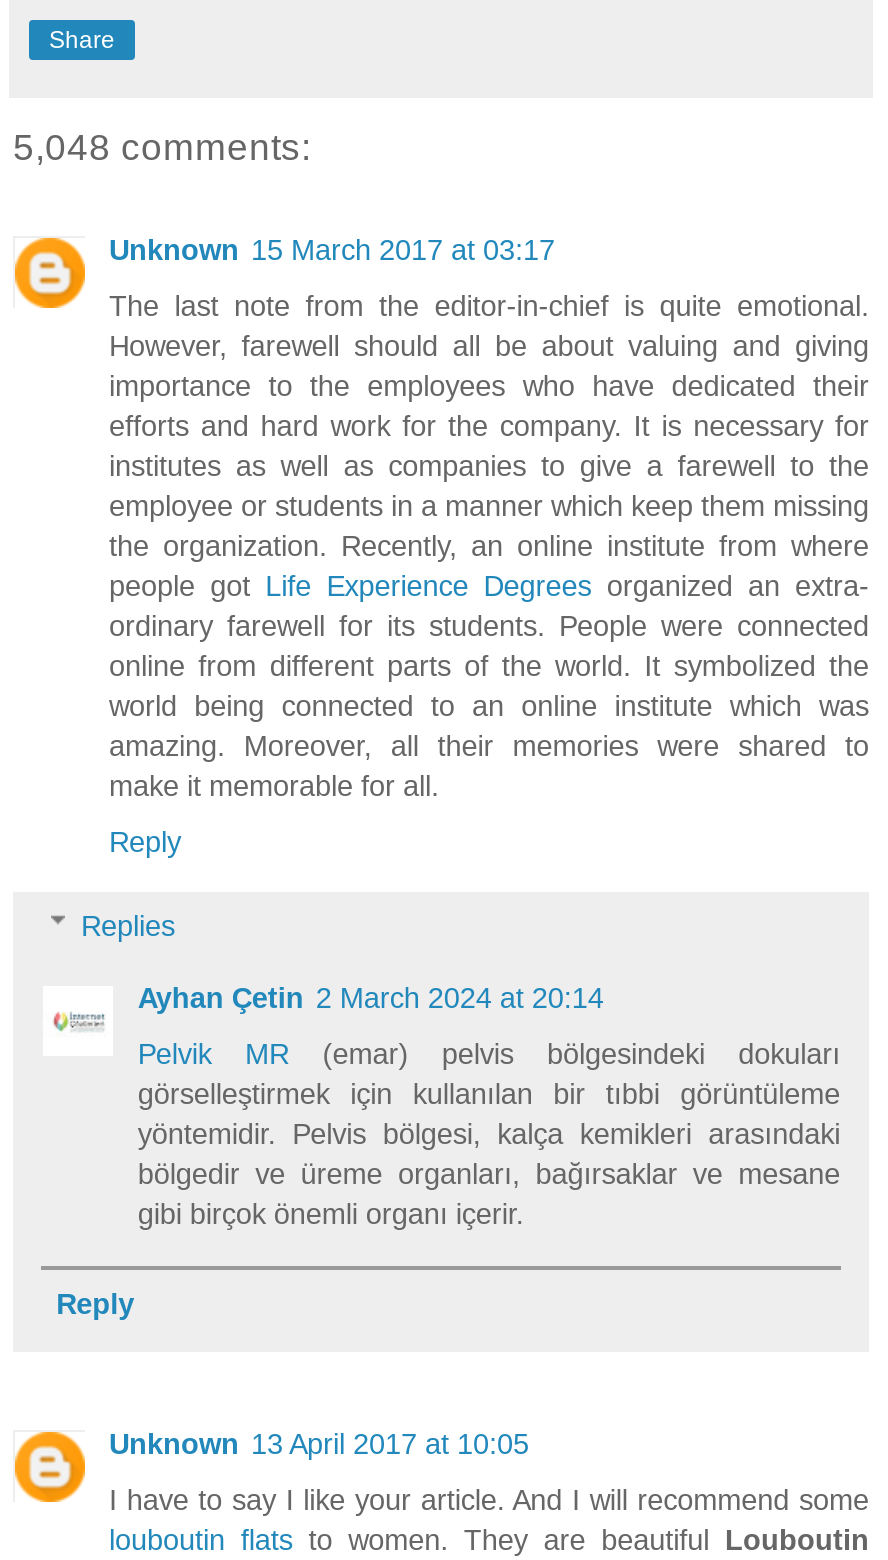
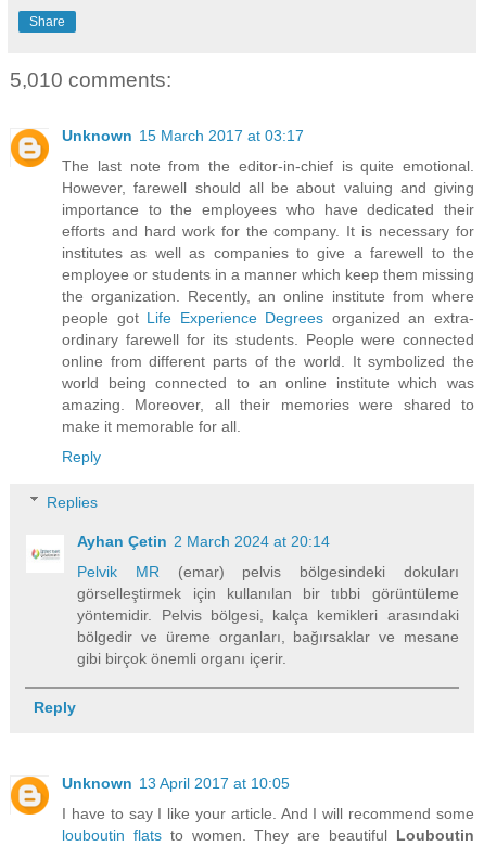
- 5,048 comments:
+ 5,010 comments:
